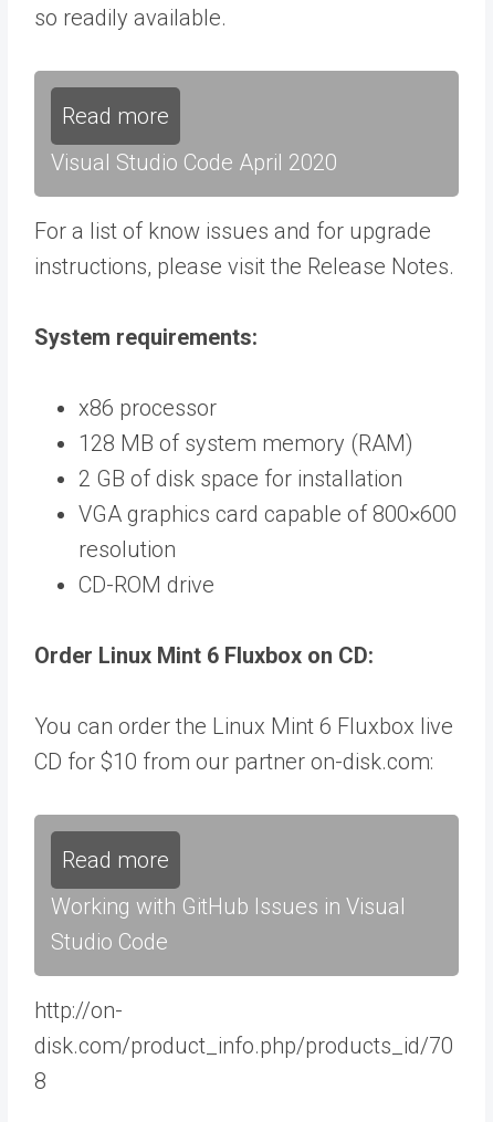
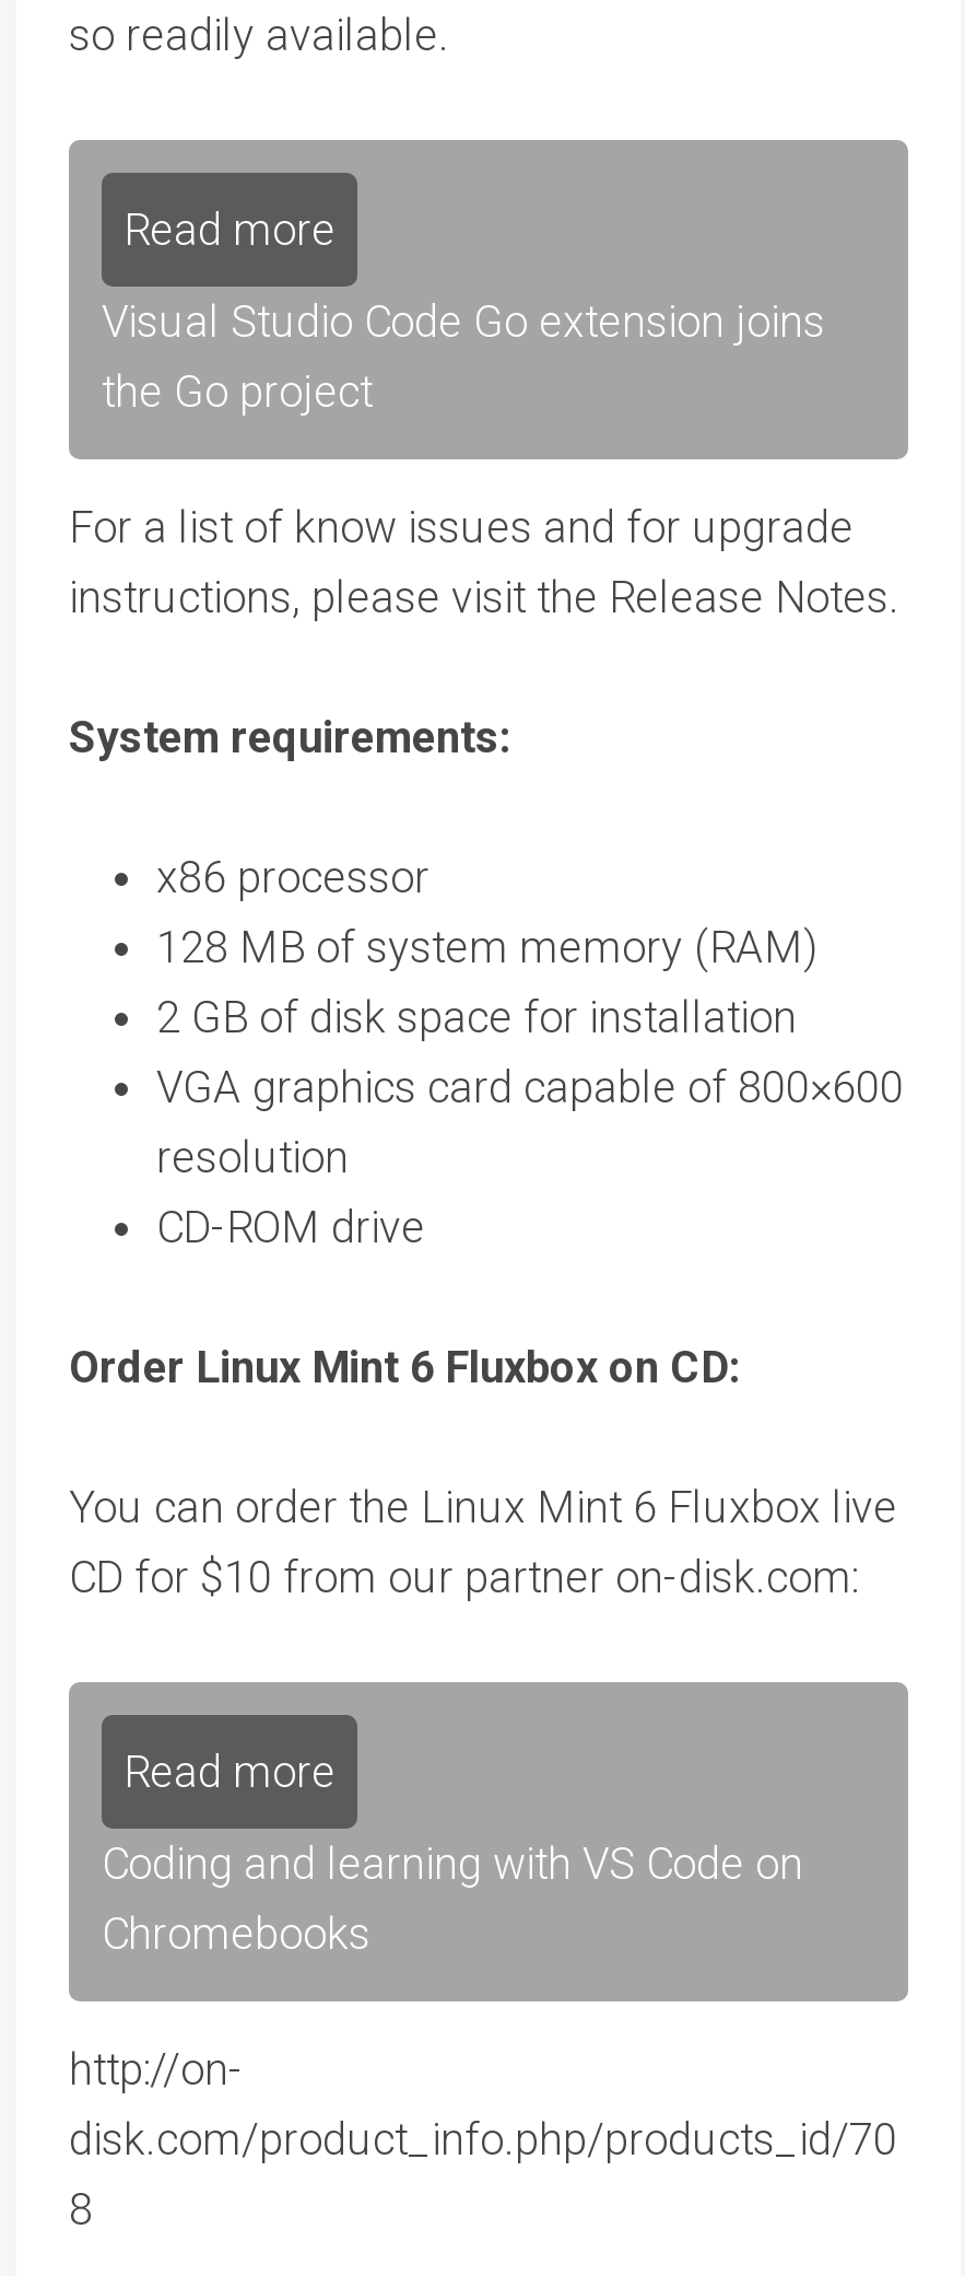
- Visual Studio Code April 2020
+ Visual Studio Code Go extension joins
+ the Go project

- Working with GitHub Issues in Visual
- Studio Code
+ Coding and learning with VS Code on
+ Chromebooks
